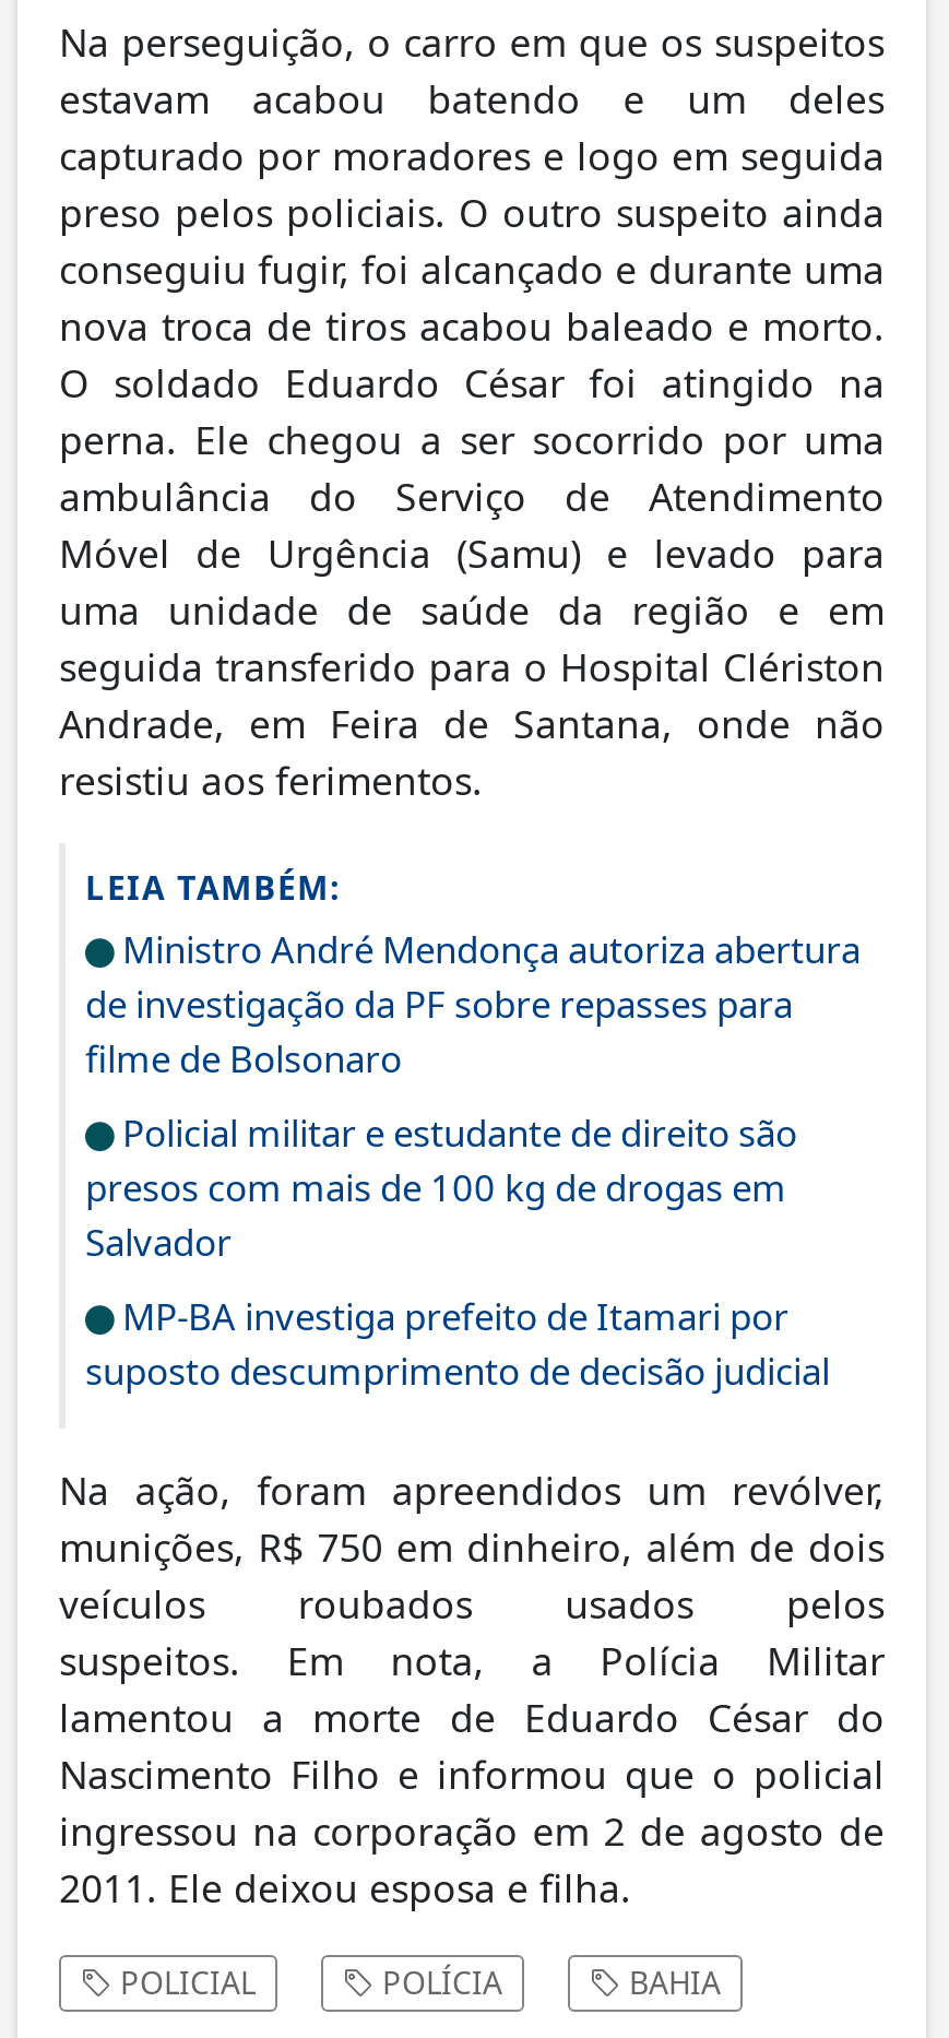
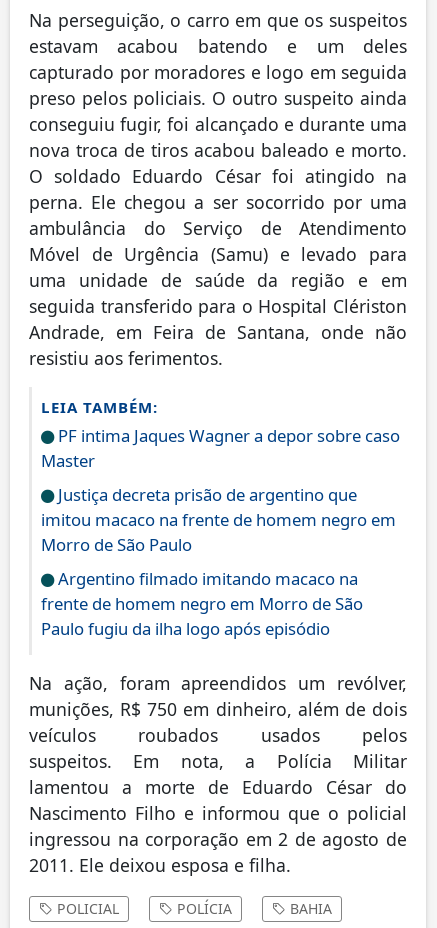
- Ministro André Mendonça autoriza abertura
- de investigação da PF sobre repasses para
- filme de Bolsonaro
+ PF intima Jaques Wagner a depor sobre caso
+ Master

- Policial militar e estudante de direito são
- presos com mais de 100 kg de drogas em
- Salvador
+ Justiça decreta prisão de argentino que
+ imitou macaco na frente de homem negro em
+ Morro de São Paulo

- MP-BA investiga prefeito de Itamari por
- suposto descumprimento de decisão judicial
+ Argentino filmado imitando macaco na
+ frente de homem negro em Morro de São
+ Paulo fugiu da ilha logo após episódio
